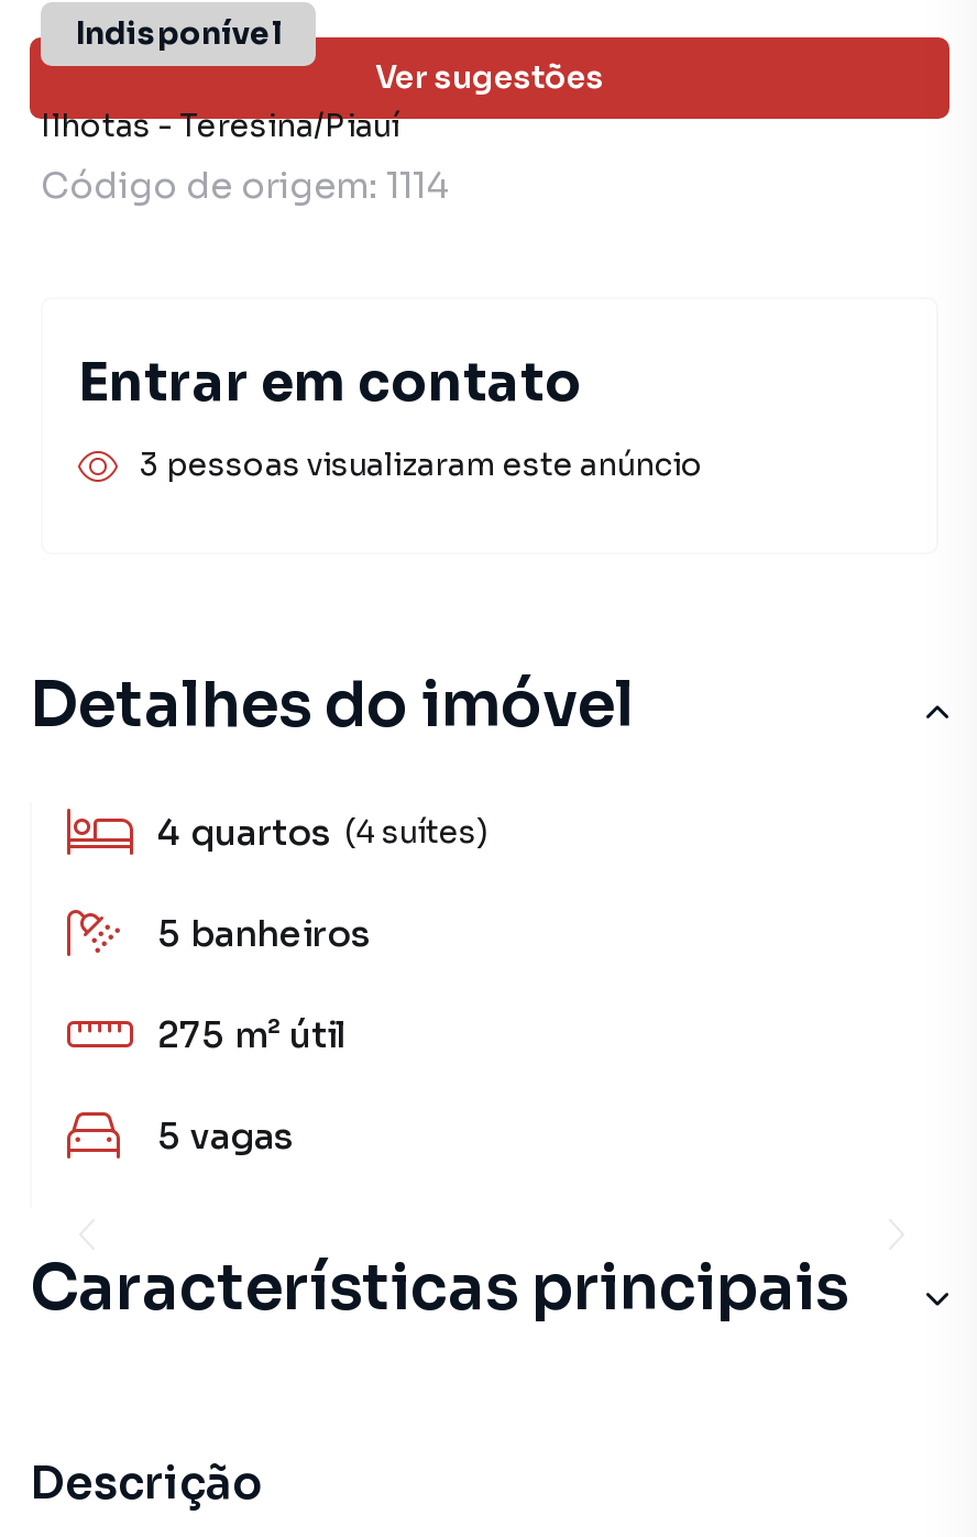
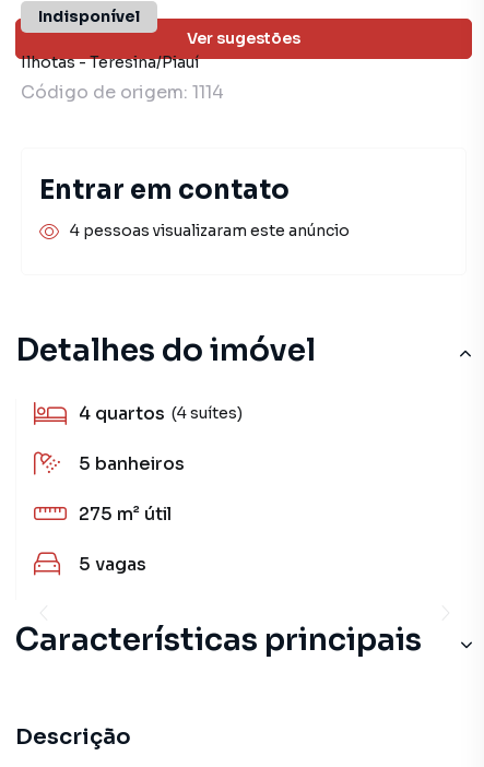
- 3 pessoas visualizaram este anúncio
+ 4 pessoas visualizaram este anúncio
